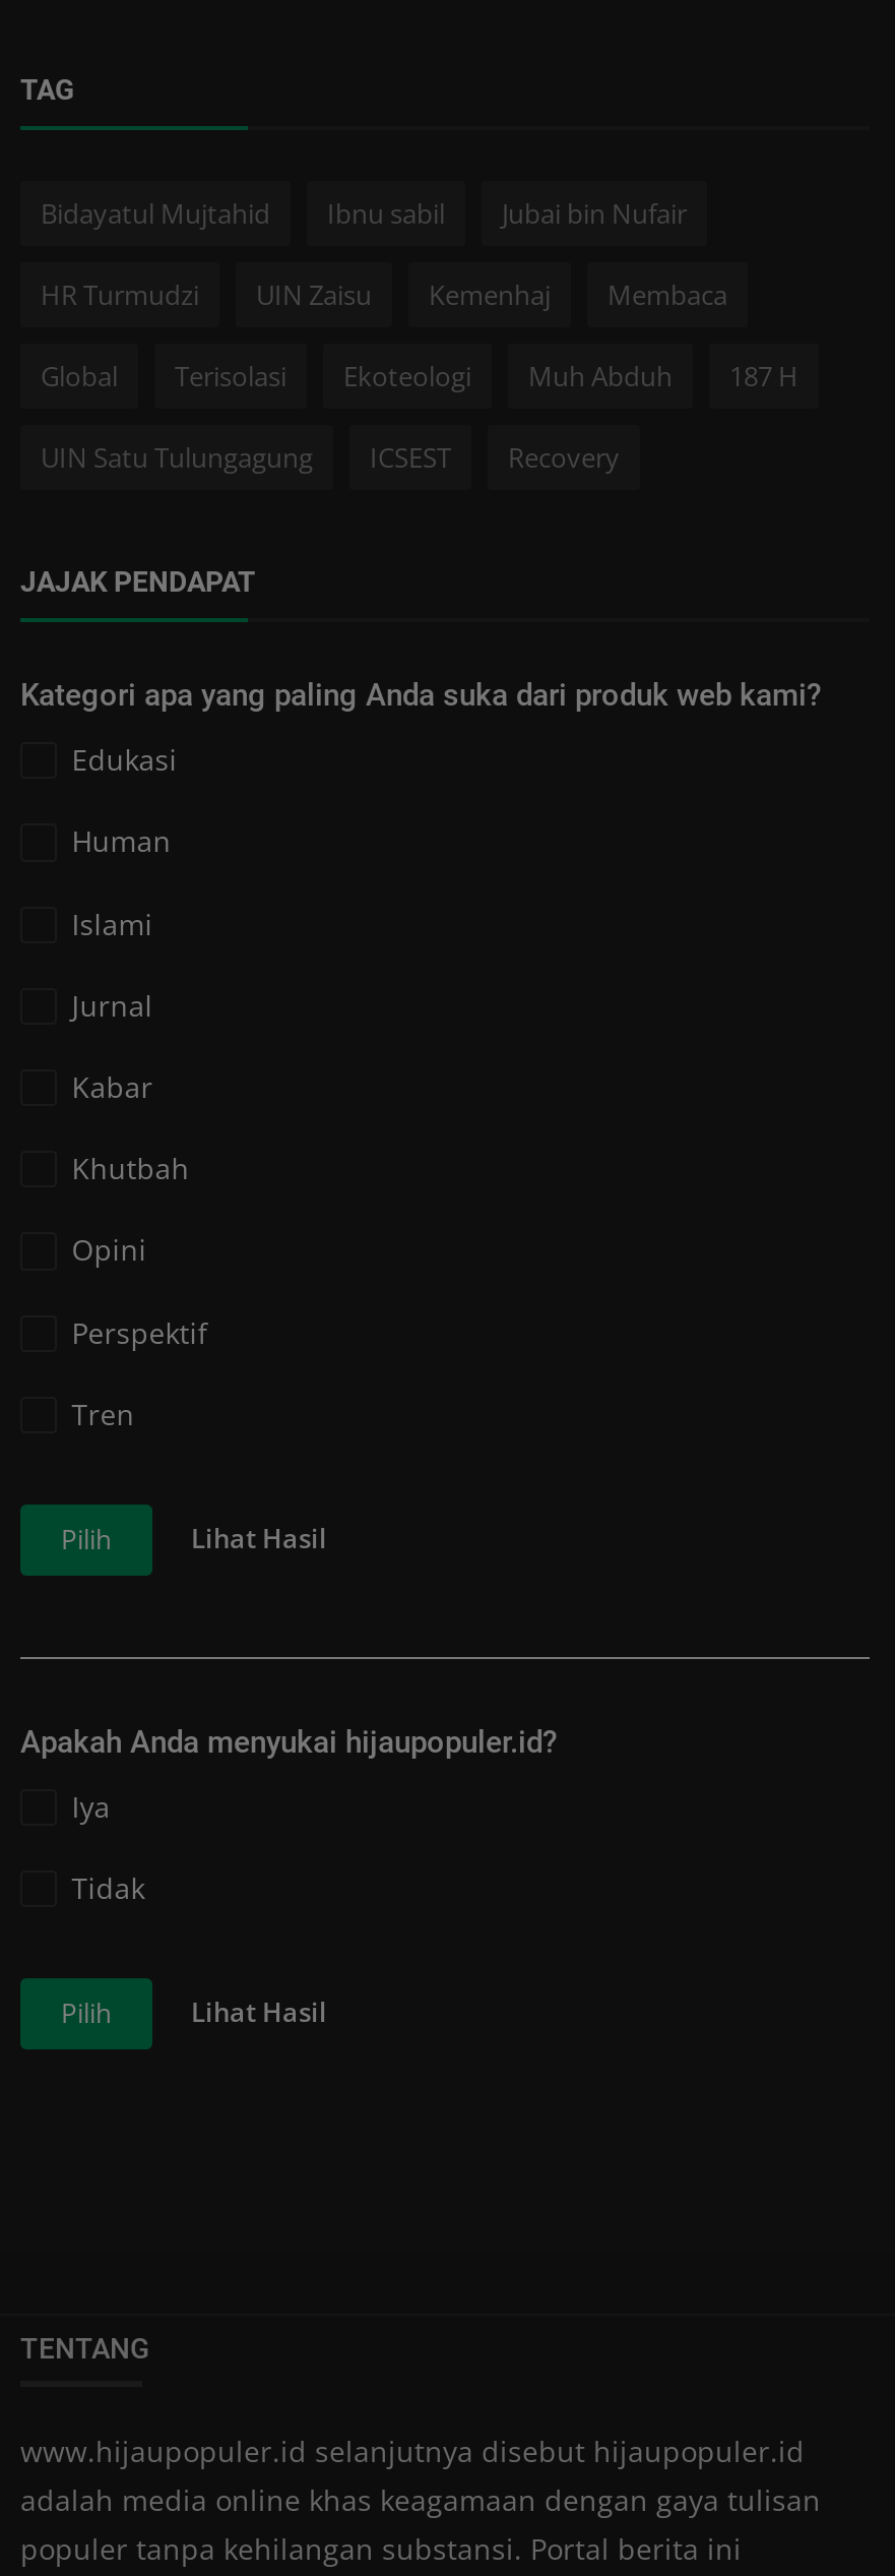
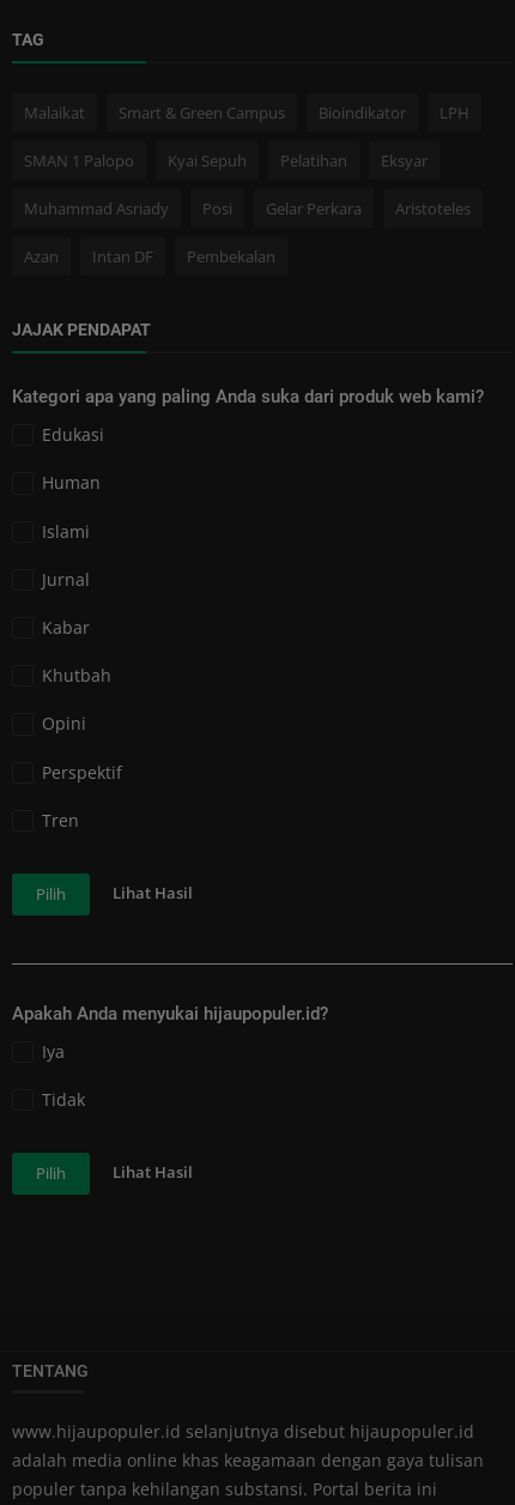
- Bidayatul Mujtahid
- Ibnu sabil
- Jubai bin Nufair
+ Malaikat
+ Smart & Green Campus
+ Bioindikator
+ LPH

- HR Turmudzi
- UIN Zaisu
- Kemenhaj
- Membaca
+ SMAN 1 Palopo
+ Kyai Sepuh
+ Pelatihan
+ Eksyar

- Global
- Terisolasi
- Ekoteologi
- Muh Abduh
- 187 H
+ Muhammad Asriady
+ Posi
+ Gelar Perkara
+ Aristoteles

- UIN Satu Tulungagung
- ICSEST
- Recovery
+ Azan
+ Intan DF
+ Pembekalan
